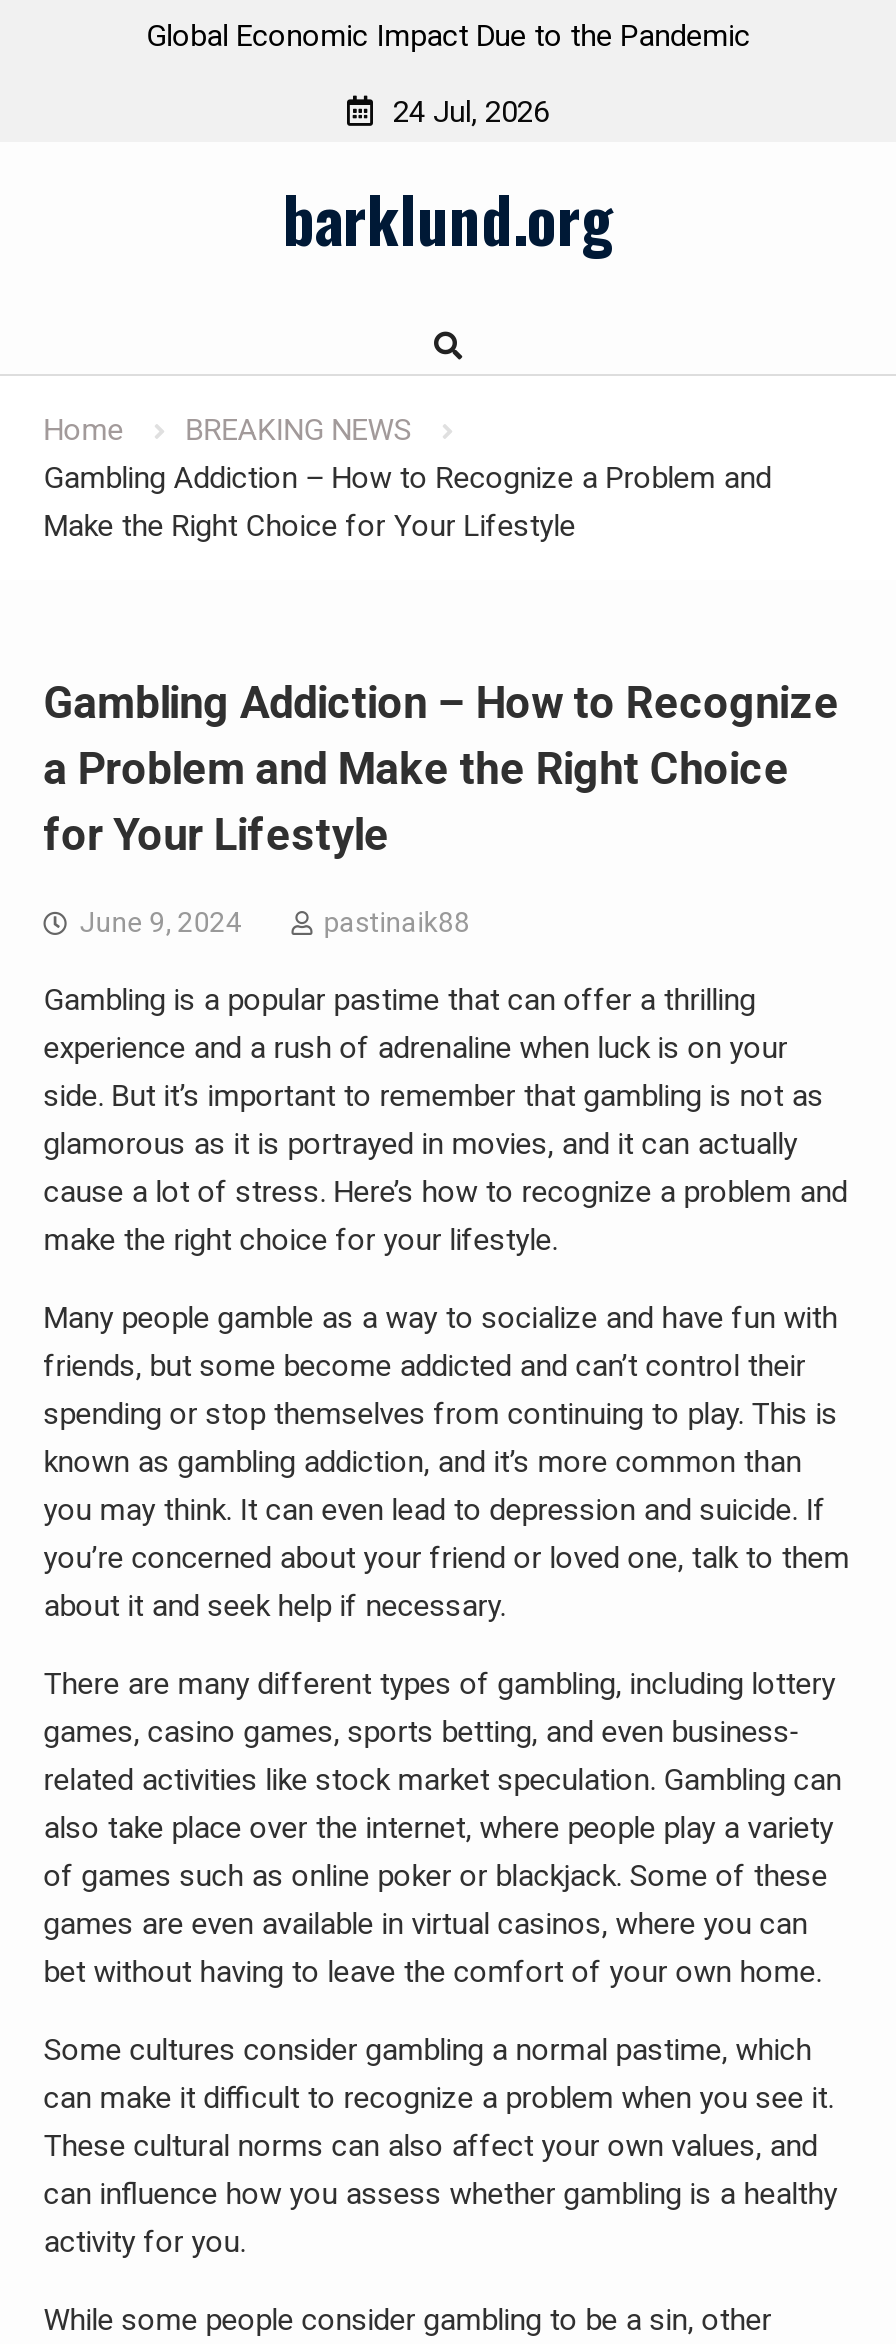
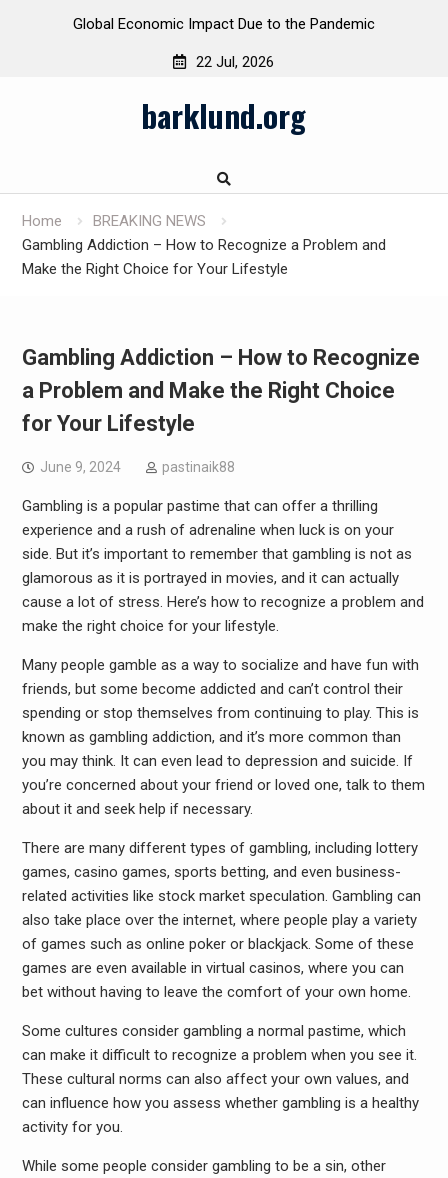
- 24 Jul, 2026
+ 22 Jul, 2026
